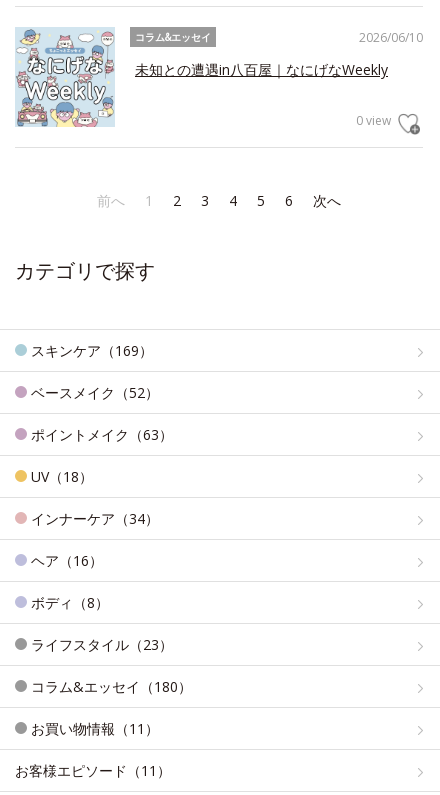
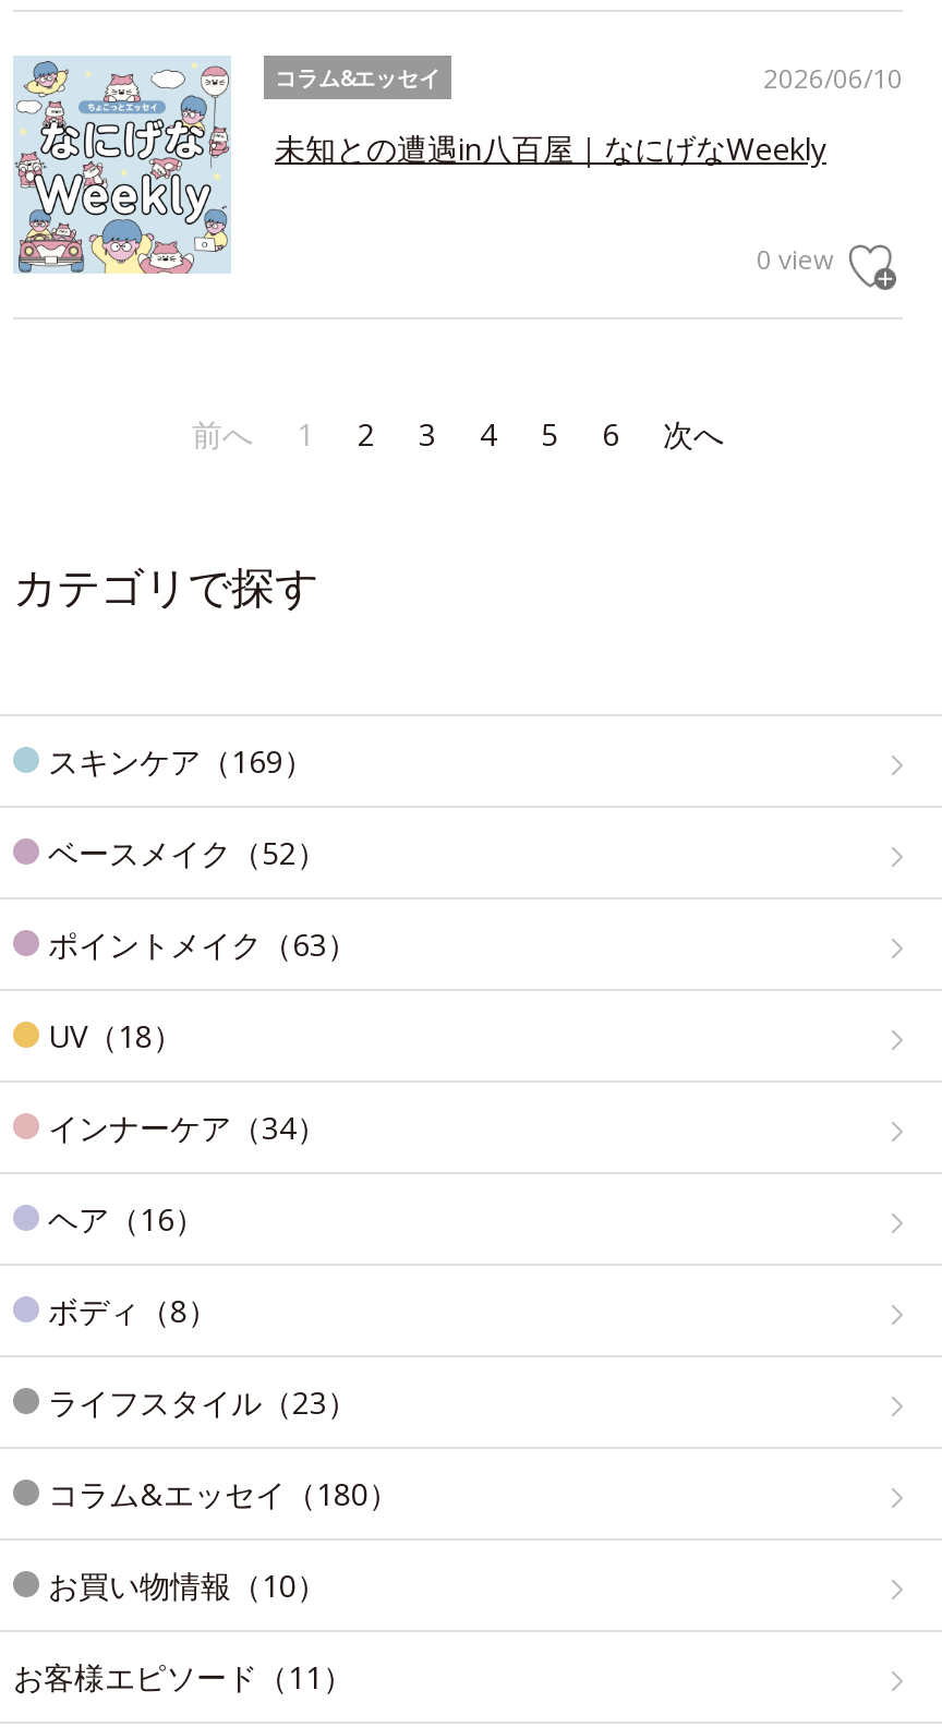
- お買い物情報（11）
+ お買い物情報（10）
